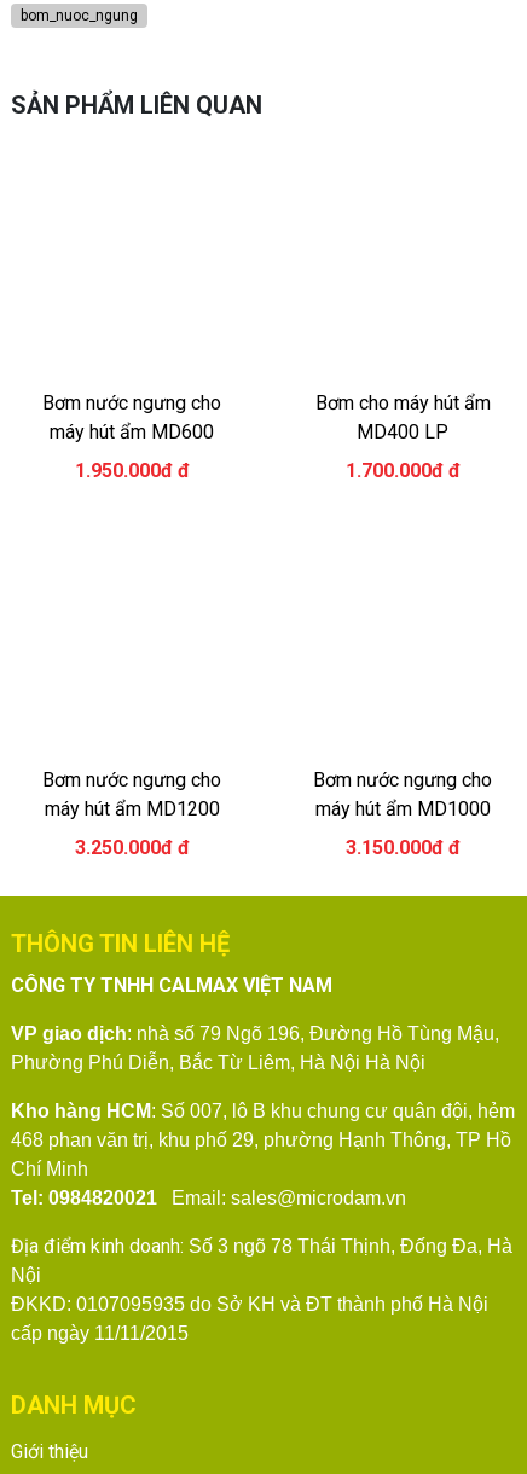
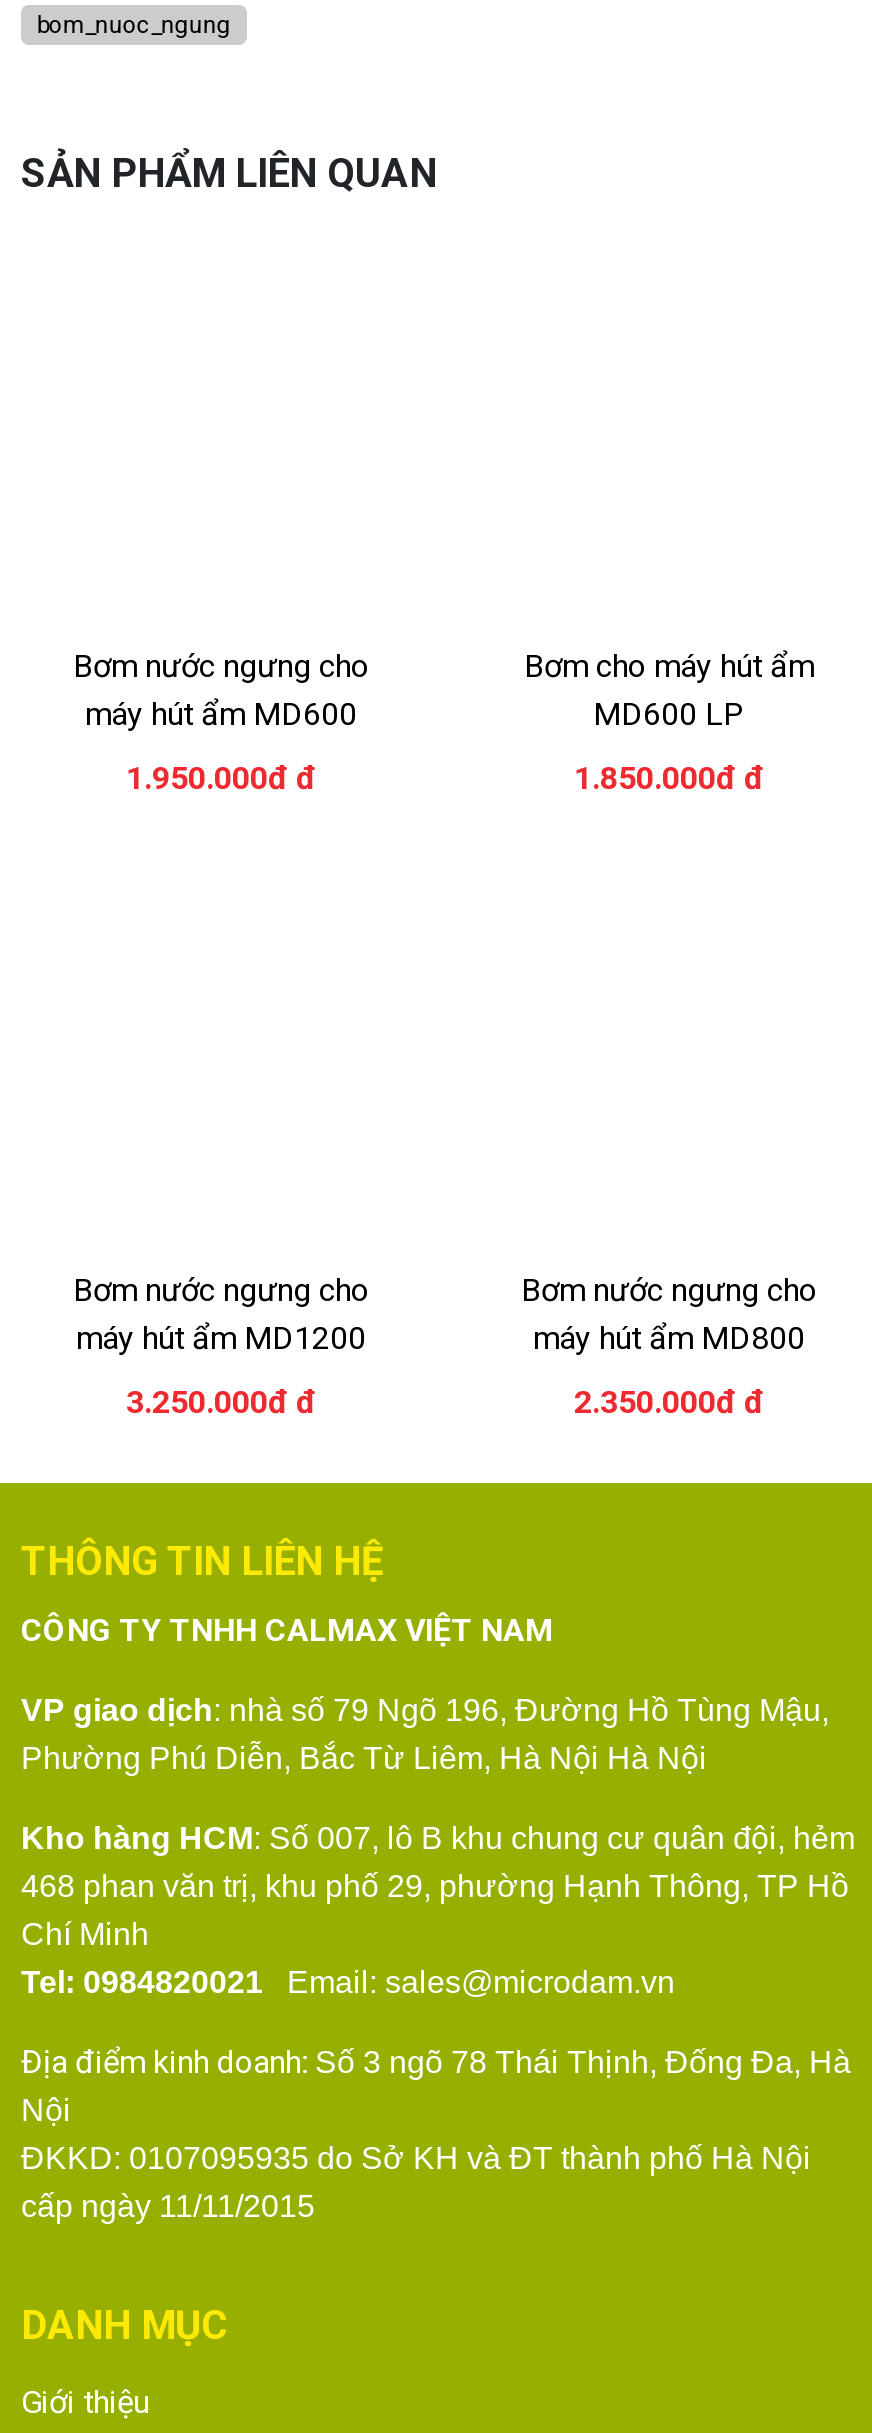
- MD400 LP
+ MD600 LP

- 1.700.000đ đ
+ 1.850.000đ đ

- máy hút ẩm MD1000
+ máy hút ẩm MD800

- 3.150.000đ đ
+ 2.350.000đ đ
